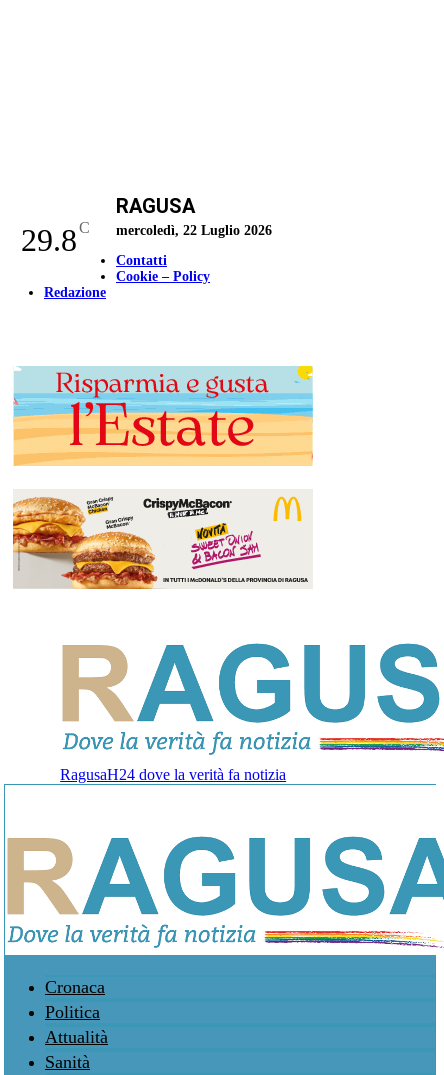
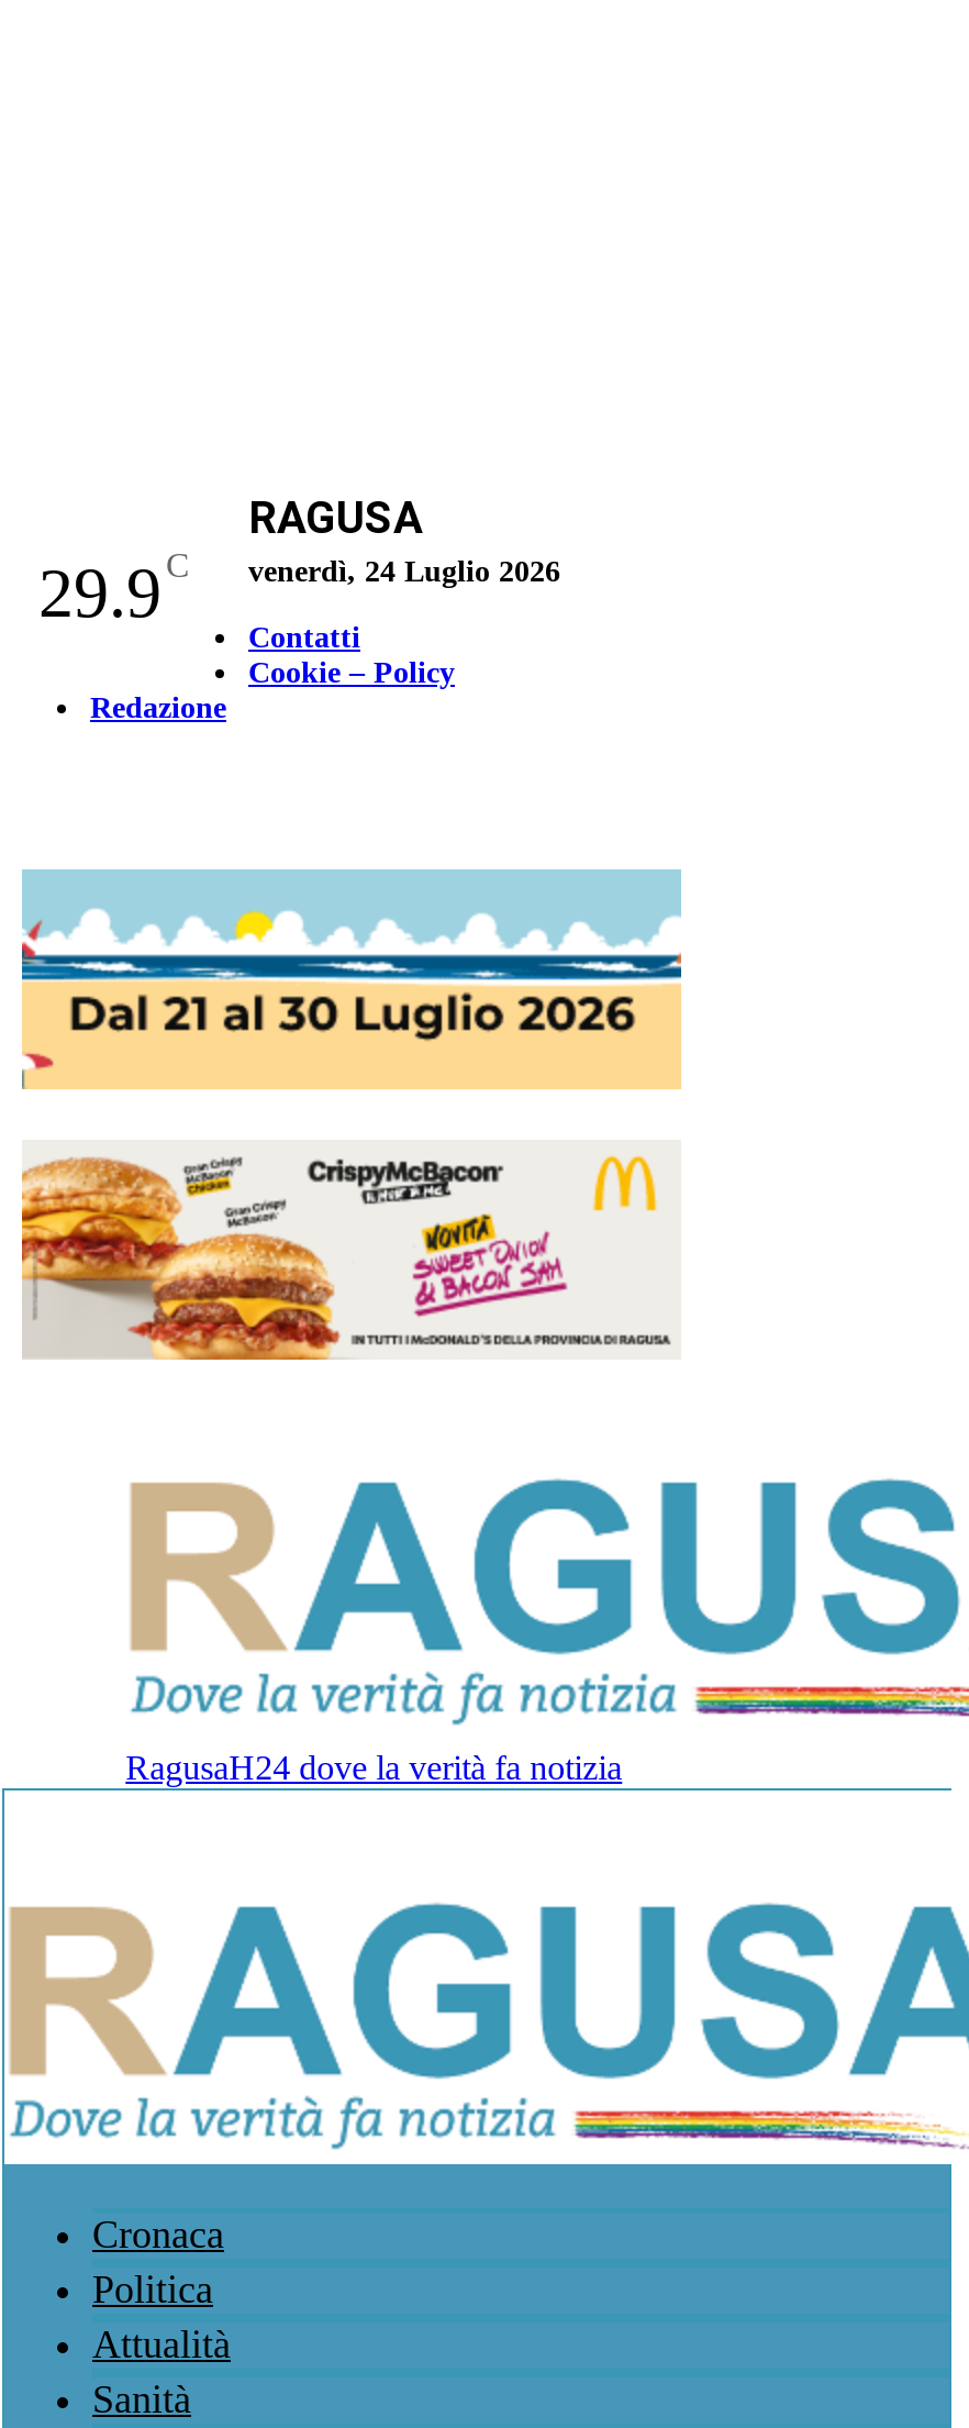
- 29.8 C
+ 29.9 C

- mercoledì, 22 Luglio 2026
+ venerdì, 24 Luglio 2026

- [image]
+ [image]
